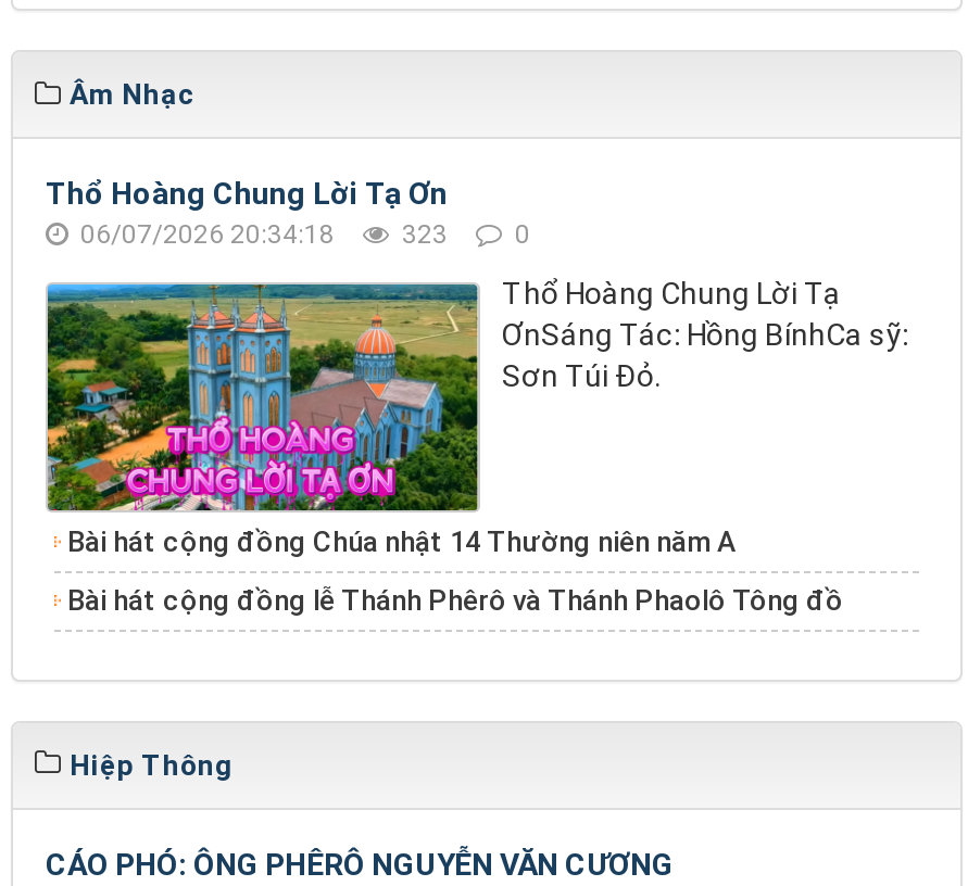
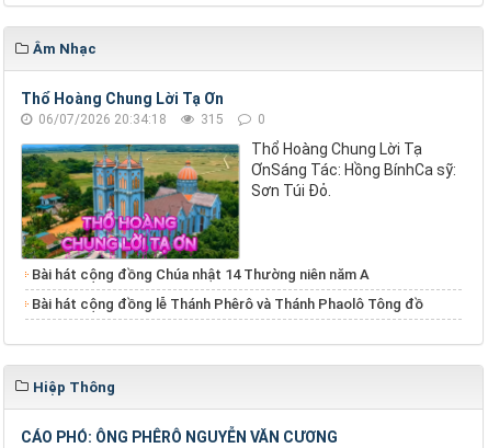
- 06/07/2026 20:34:18 323 0
+ 06/07/2026 20:34:18 315 0
